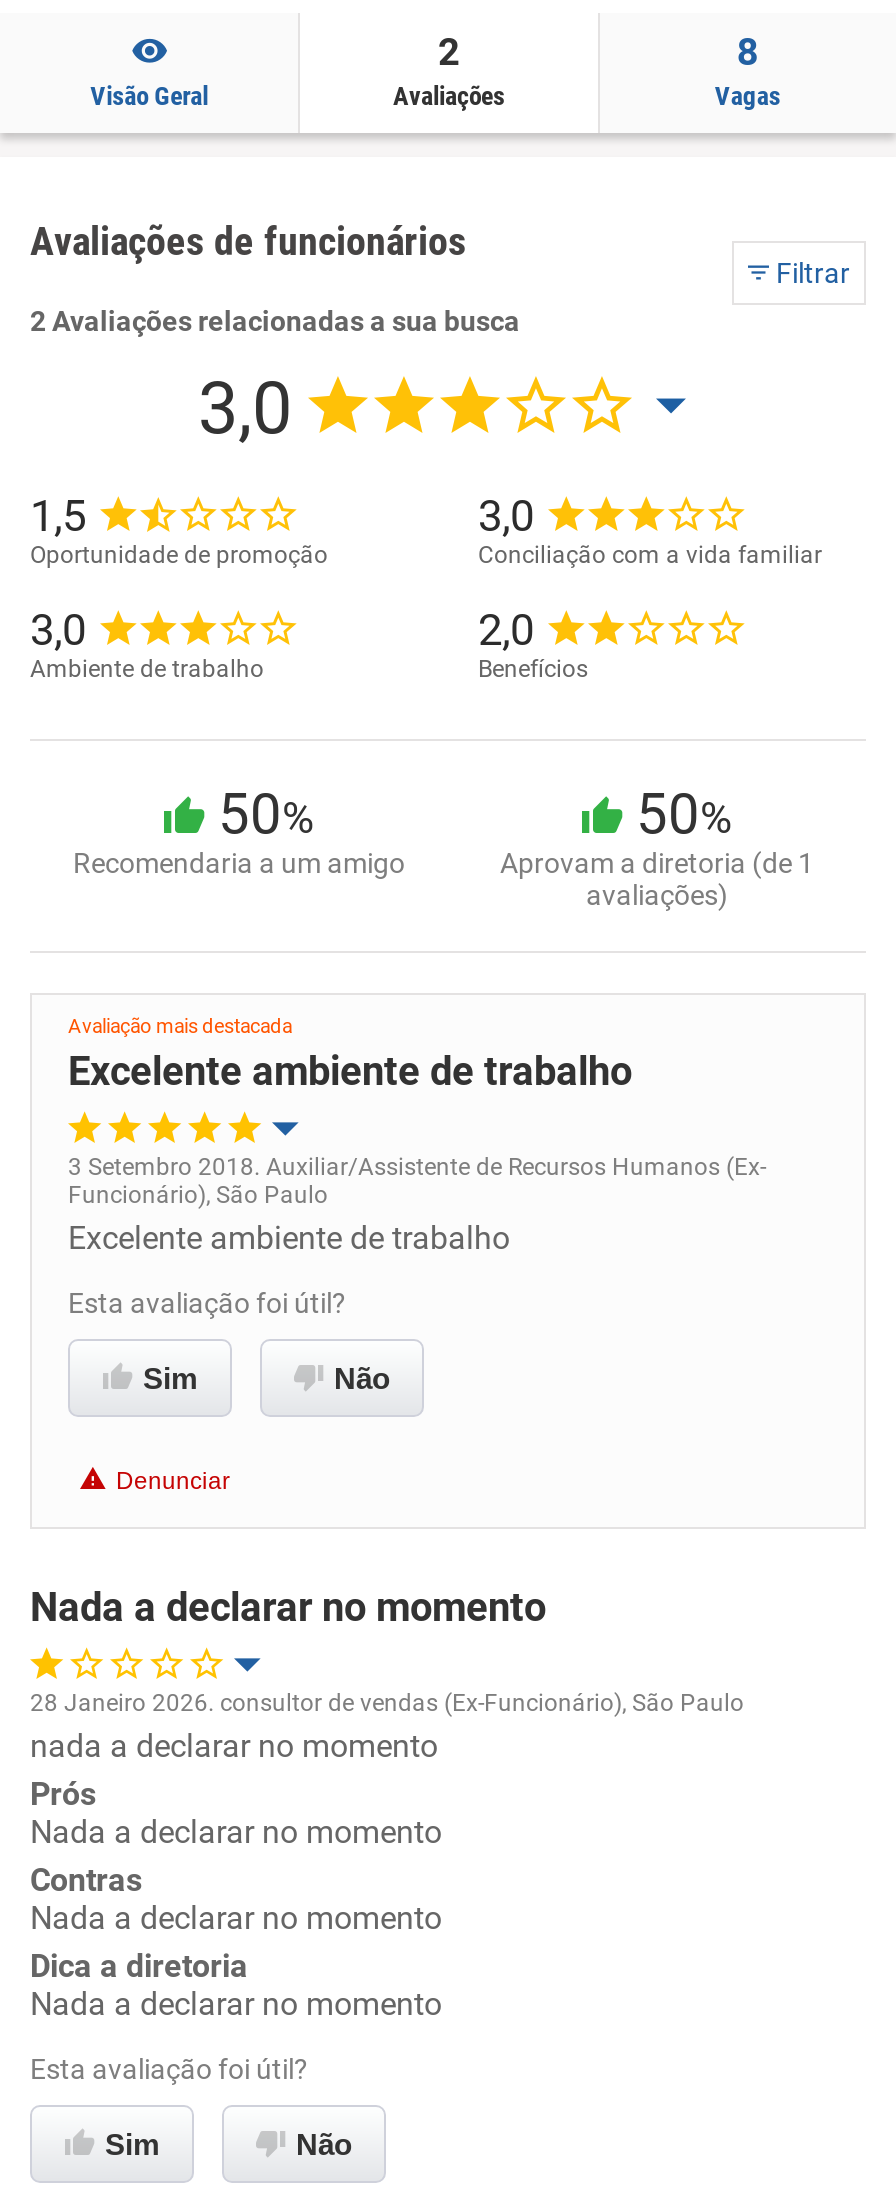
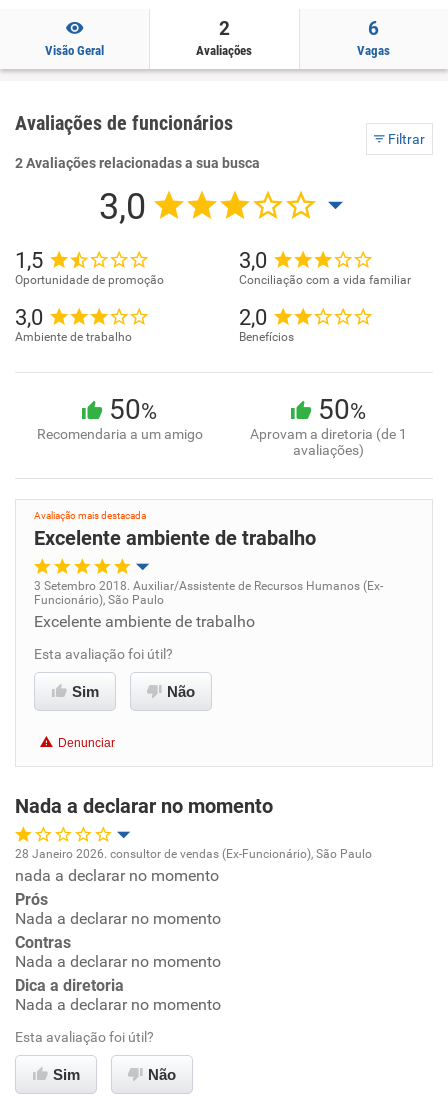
- 8
+ 6
